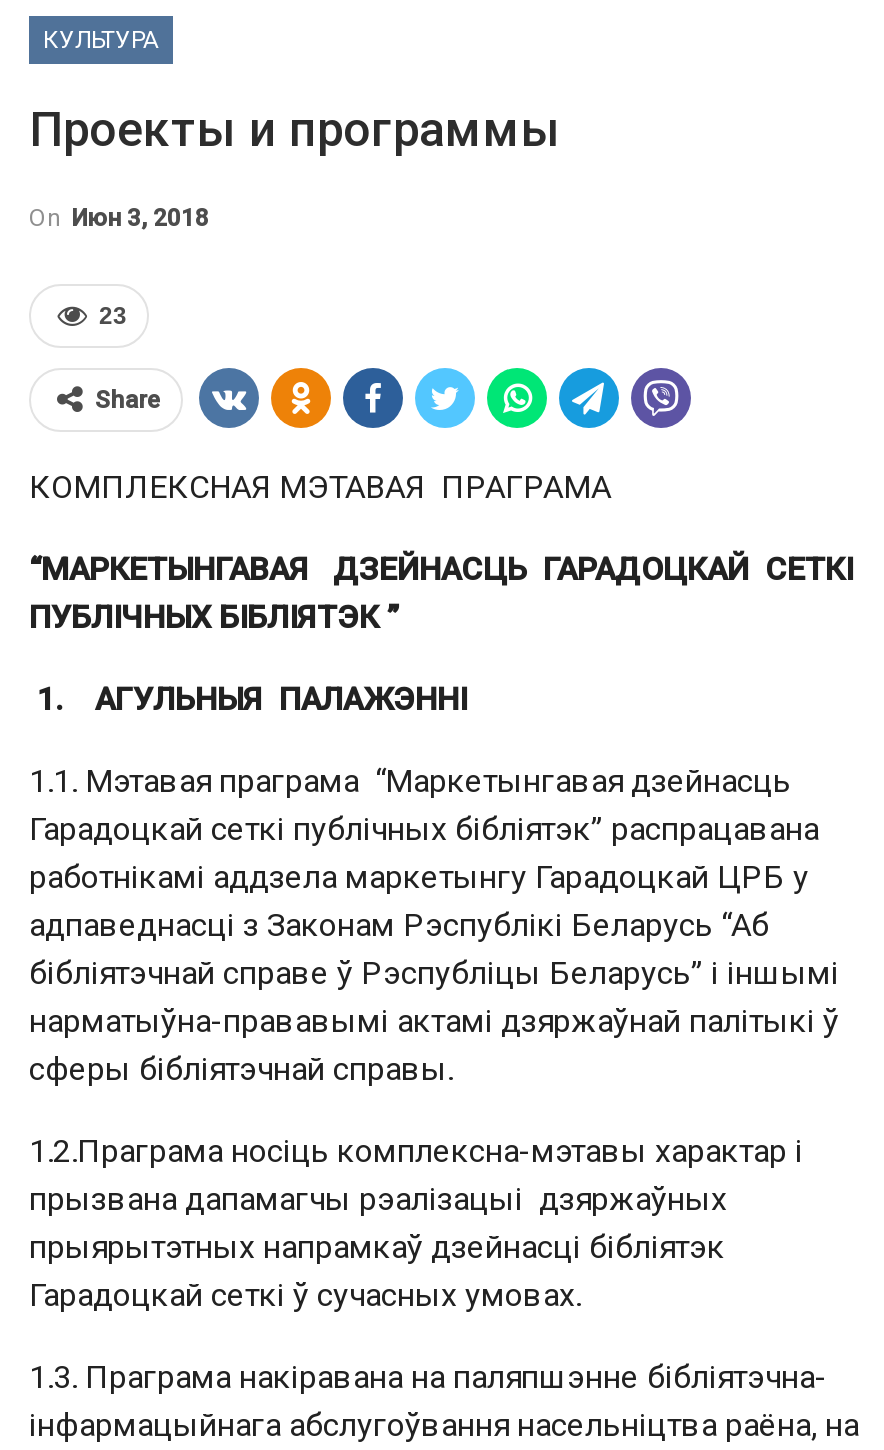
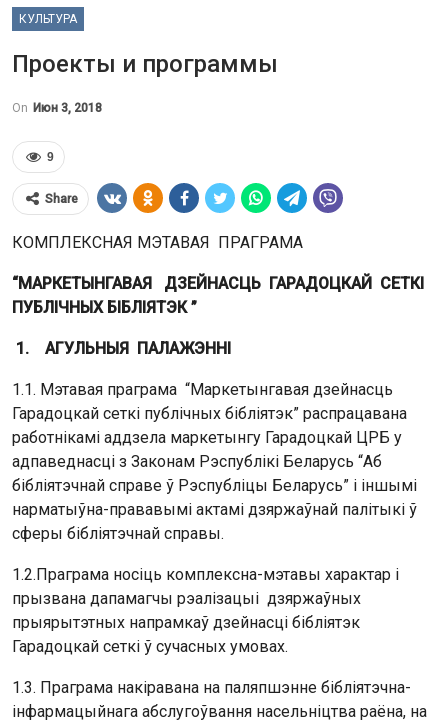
- 23
+ 9
